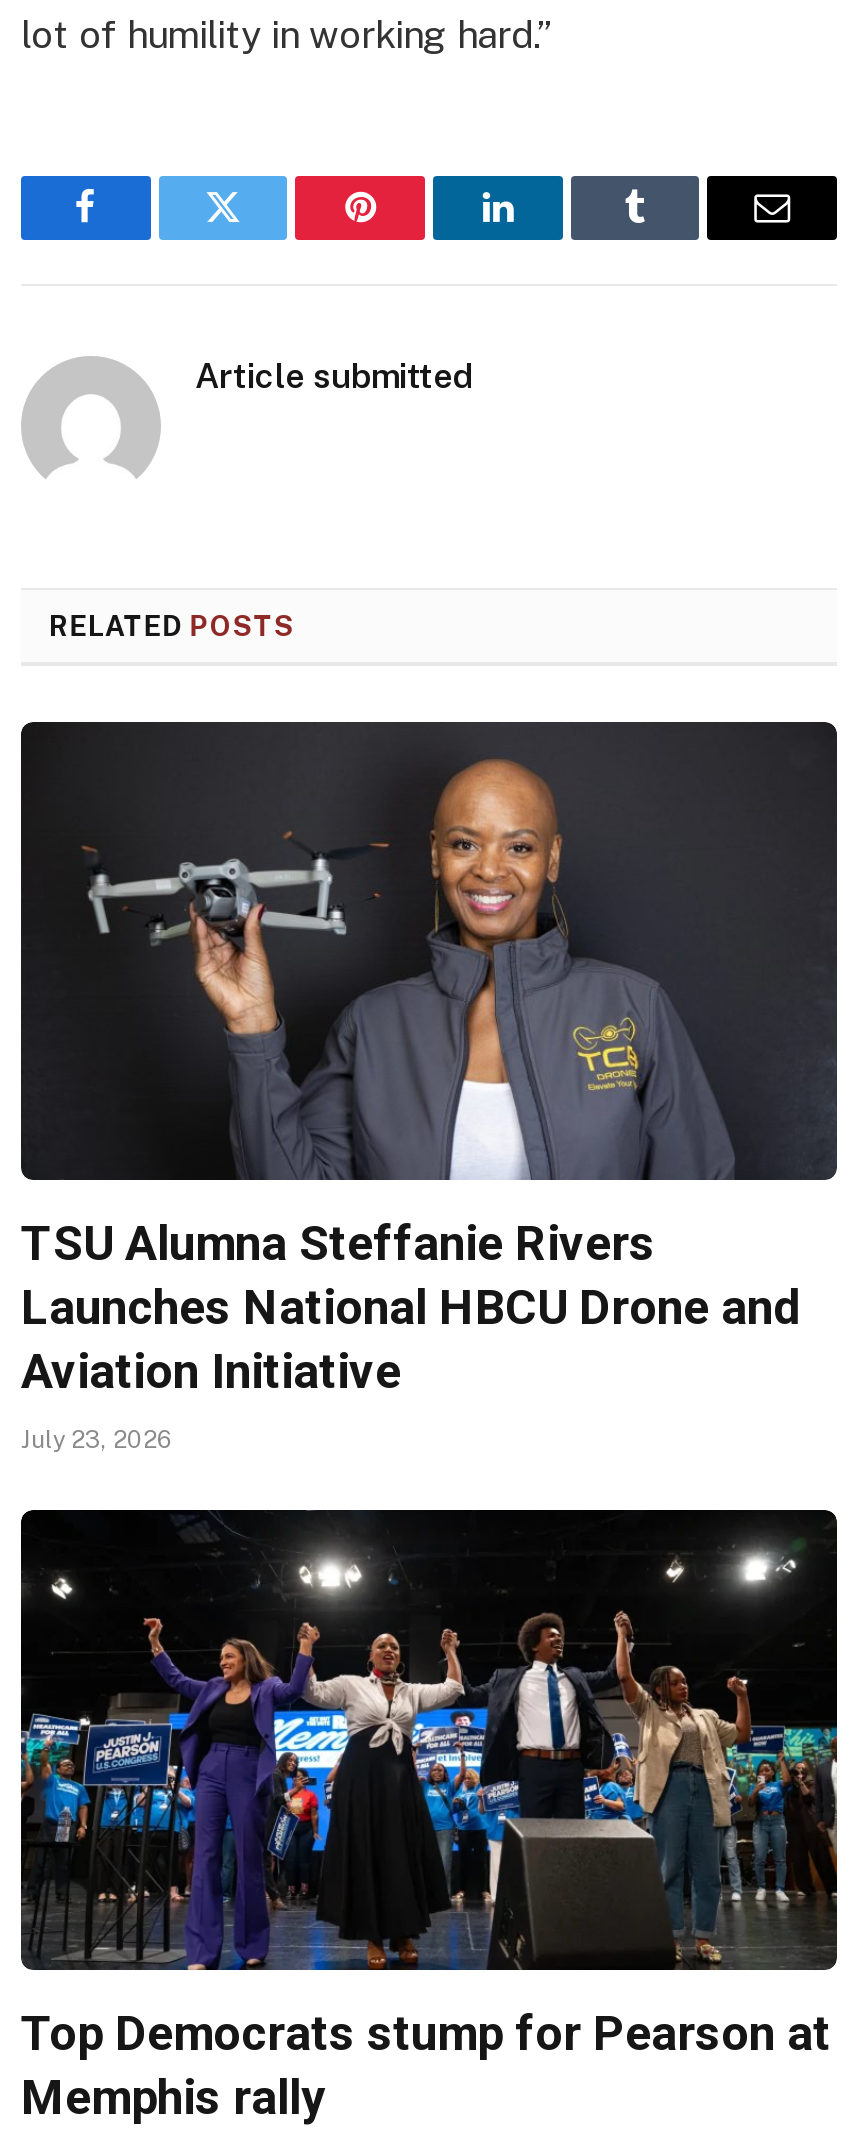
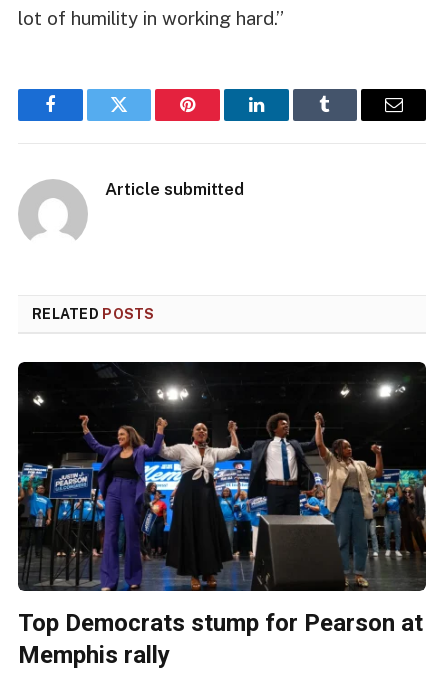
- [image]
- TSU Alumna Steffanie Rivers
- Launches National HBCU Drone and
- Aviation Initiative
- July 23, 2026
